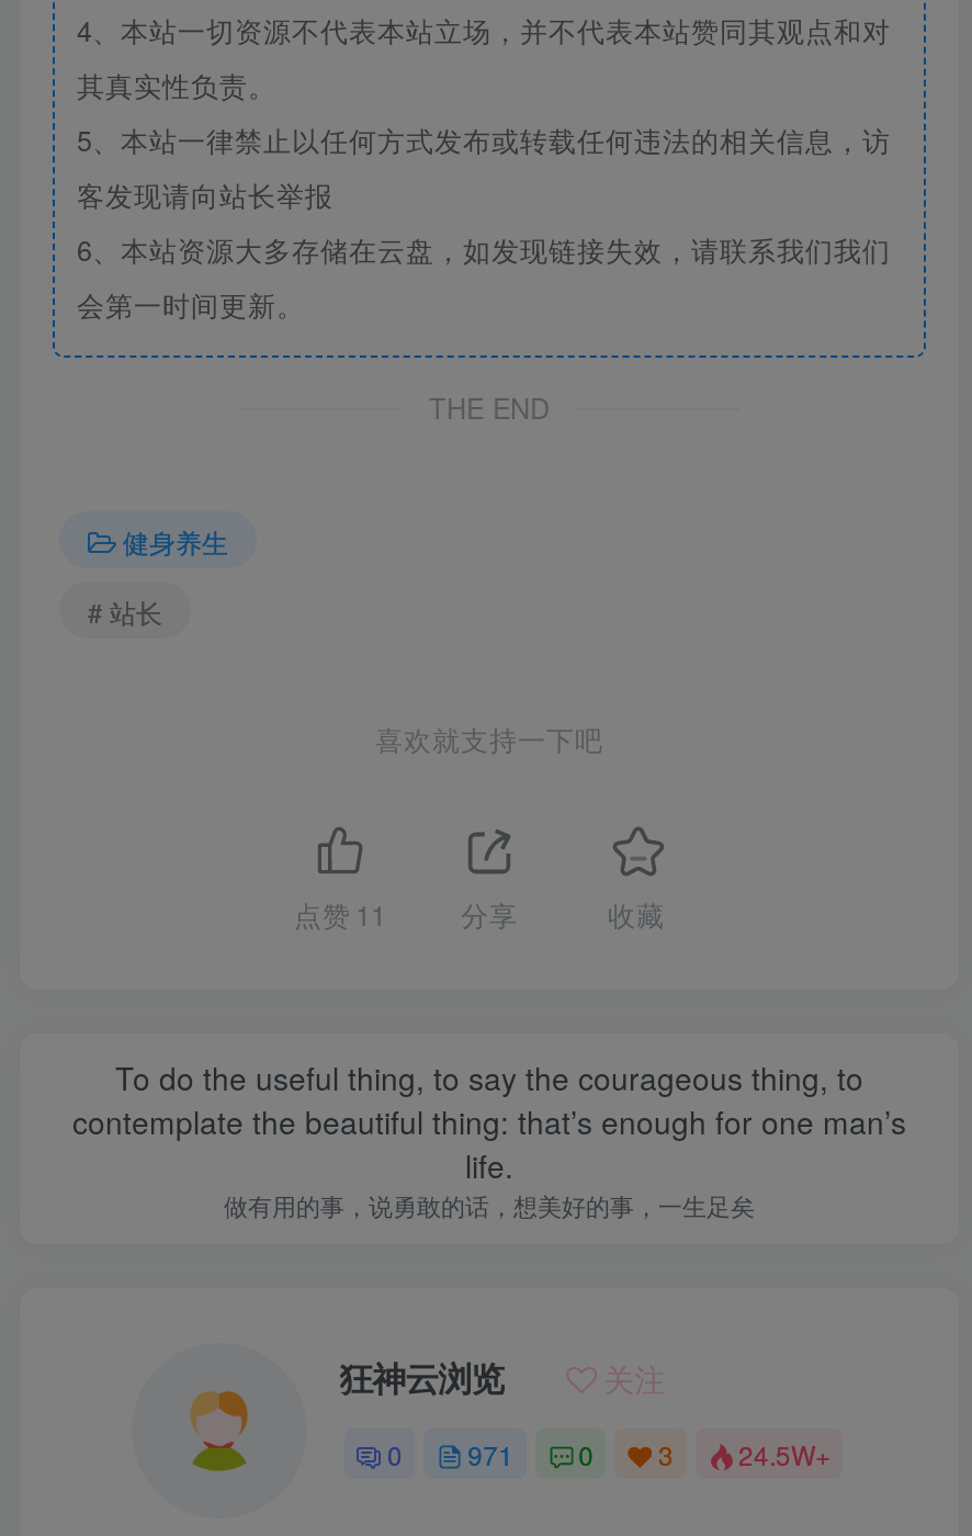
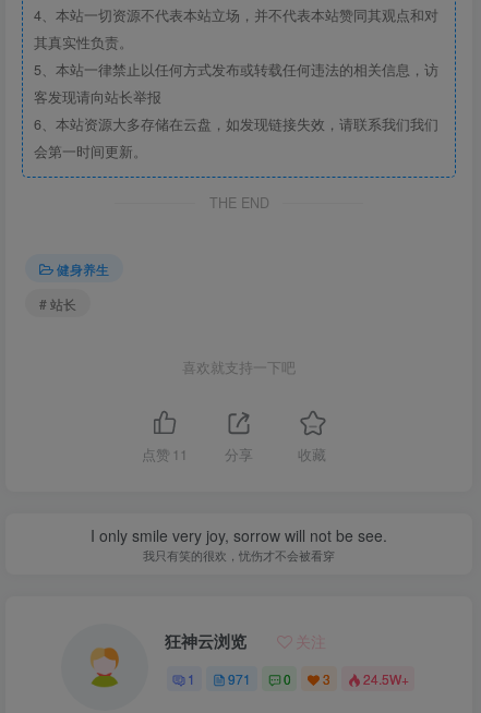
- To do the useful thing, to say the courageous thing, to
- contemplate the beautiful thing: that’s enough for one man’s
- life.
- 做有用的事，说勇敢的话，想美好的事，一生足矣
+ I only smile very joy, sorrow will not be see.
+ 我只有笑的很欢，忧伤才不会被看穿

- 0 971 0 3 24.5W+
+ 1 971 0 3 24.5W+
